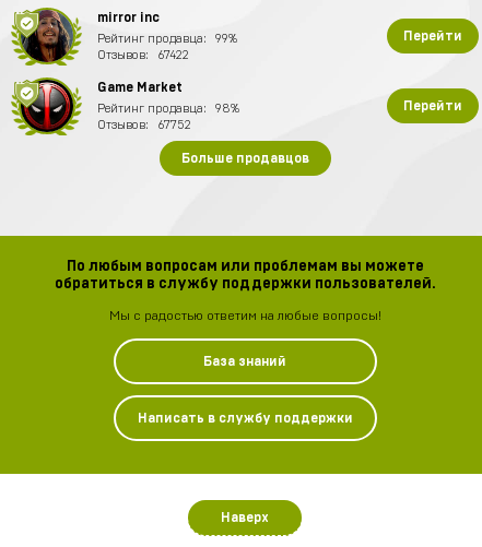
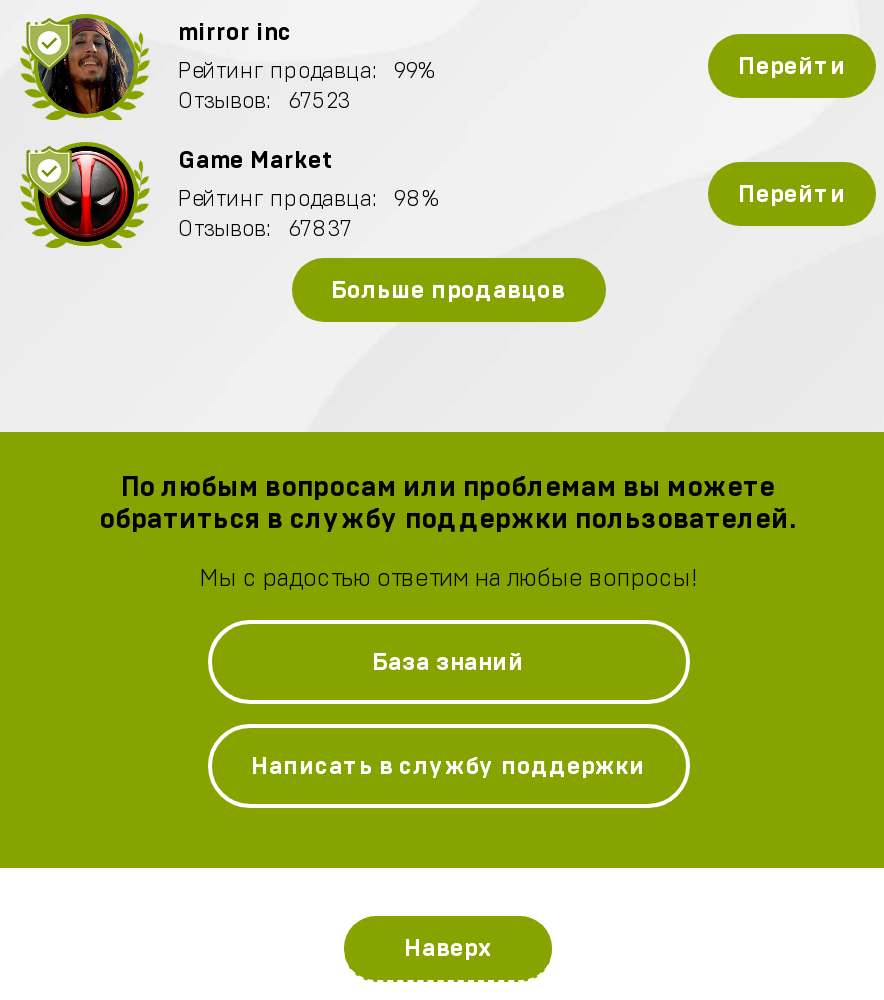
- Отзывов: 67422
+ Отзывов: 67523

- Отзывов: 67752
+ Отзывов: 67837
